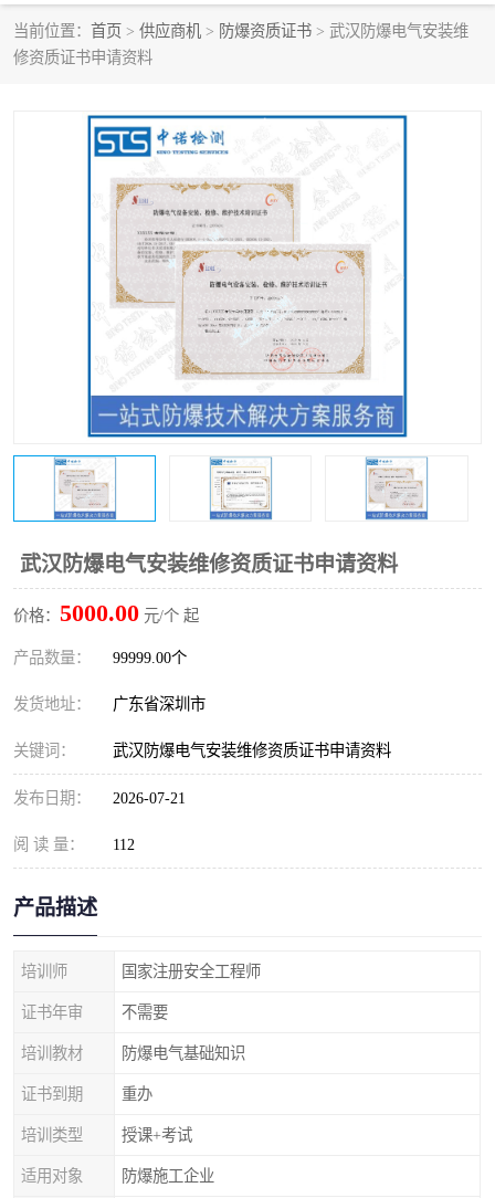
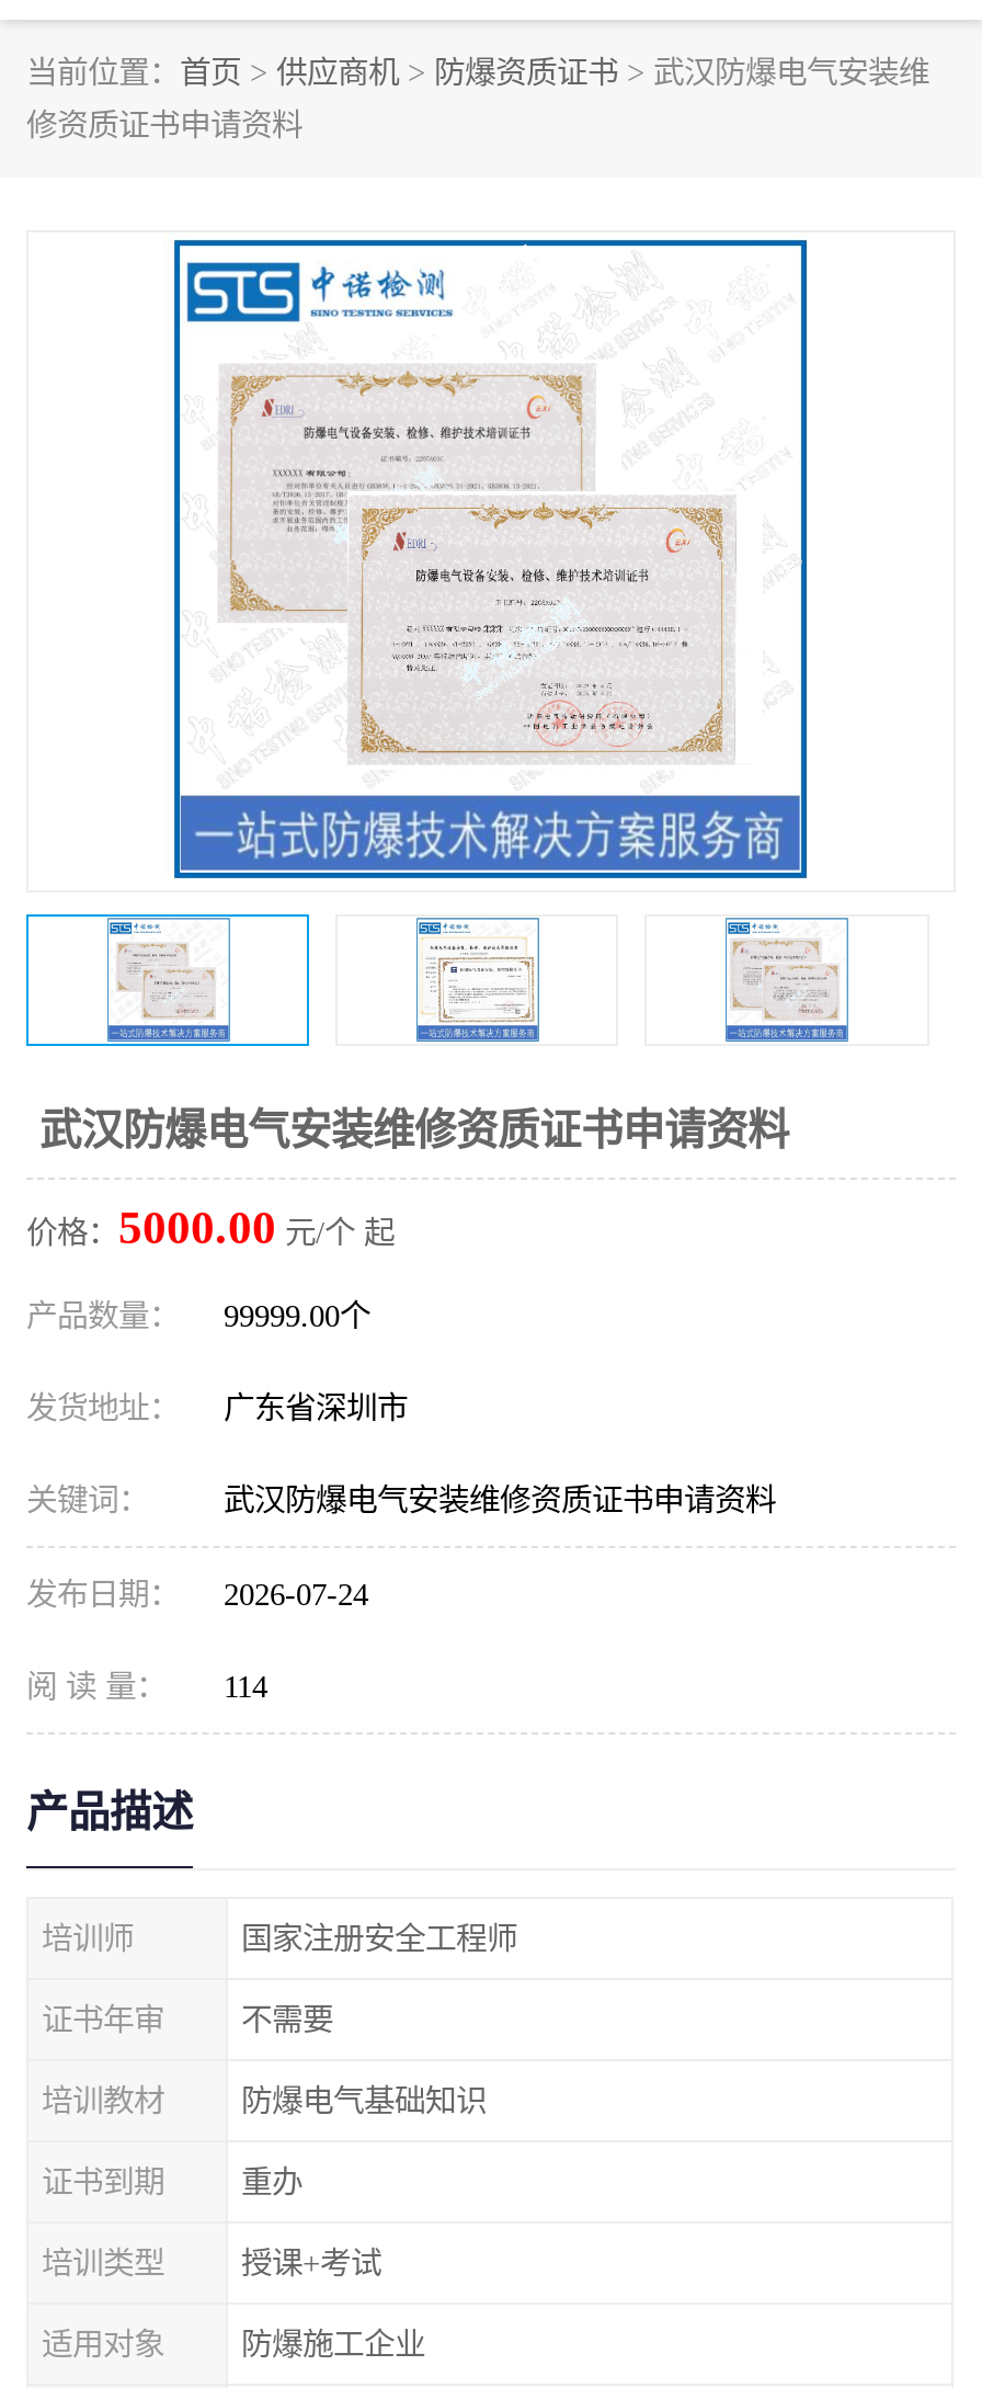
- 发布日期： 2026-07-21
+ 发布日期： 2026-07-24

- 阅 读 量： 112
+ 阅 读 量： 114
